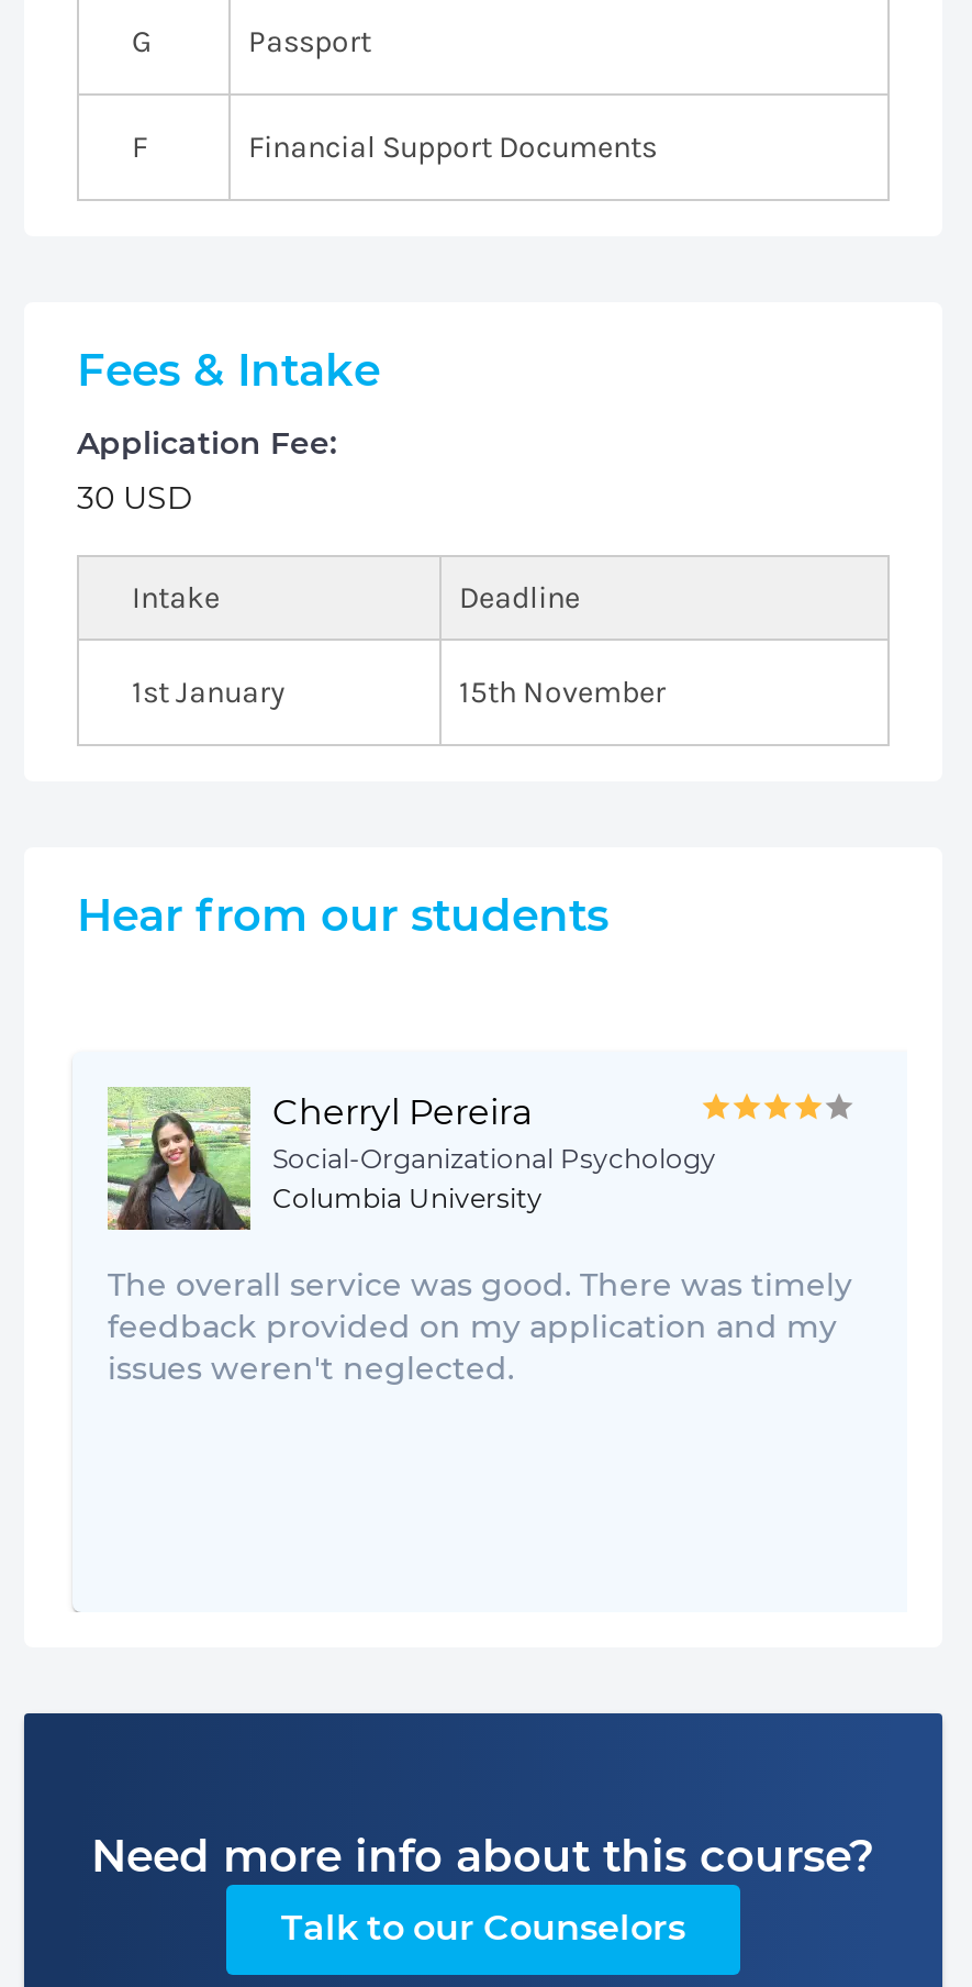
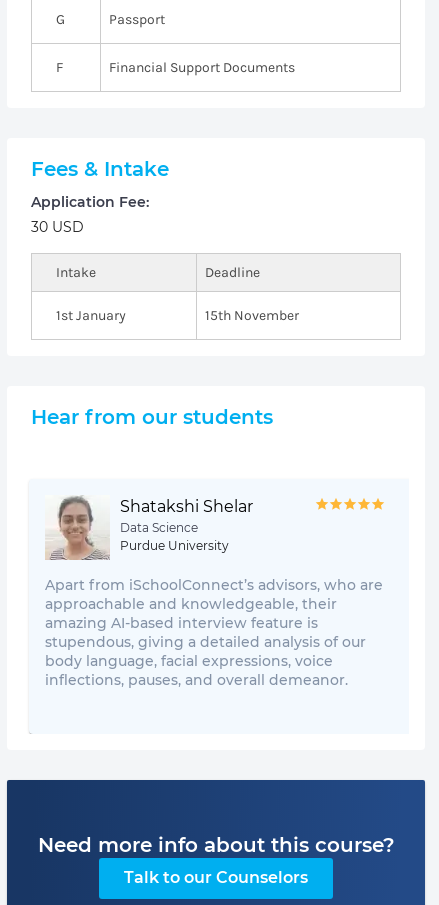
- [image]
- Cherryl Pereira
- Social-Organizational Psychology
- Columbia University
+ [image]
+ Shatakshi Shelar
+ Data Science
+ Purdue University

- The overall service was good. There was timely
- feedback provided on my application and my
- issues weren't neglected.
+ Apart from iSchoolConnect’s advisors, who are
+ approachable and knowledgeable, their
+ amazing AI-based interview feature is
+ stupendous, giving a detailed analysis of our
+ body language, facial expressions, voice
+ inflections, pauses, and overall demeanor.
